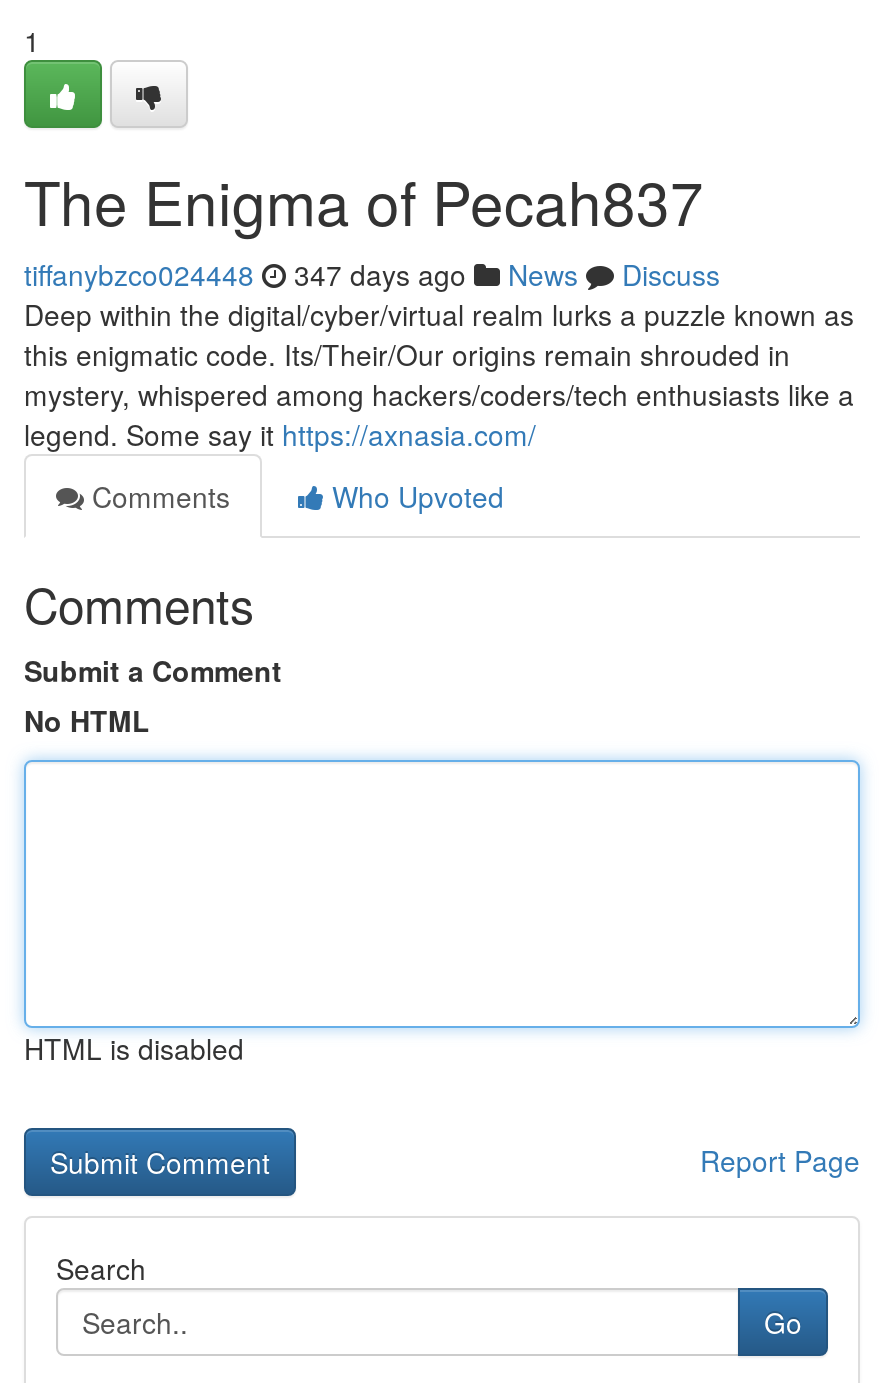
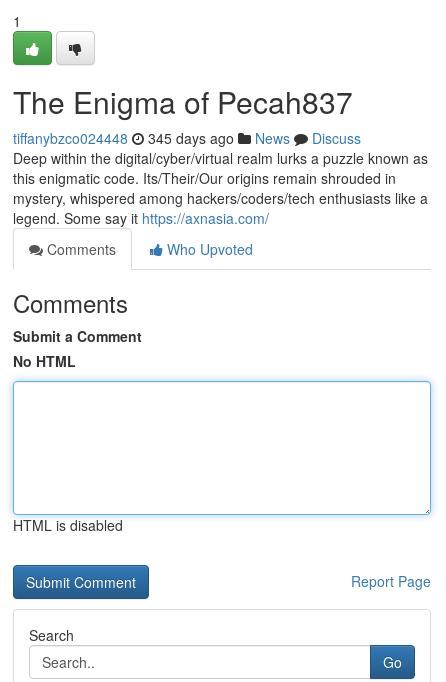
- tiffanybzco024448 347 days ago News Discuss
+ tiffanybzco024448 345 days ago News Discuss
